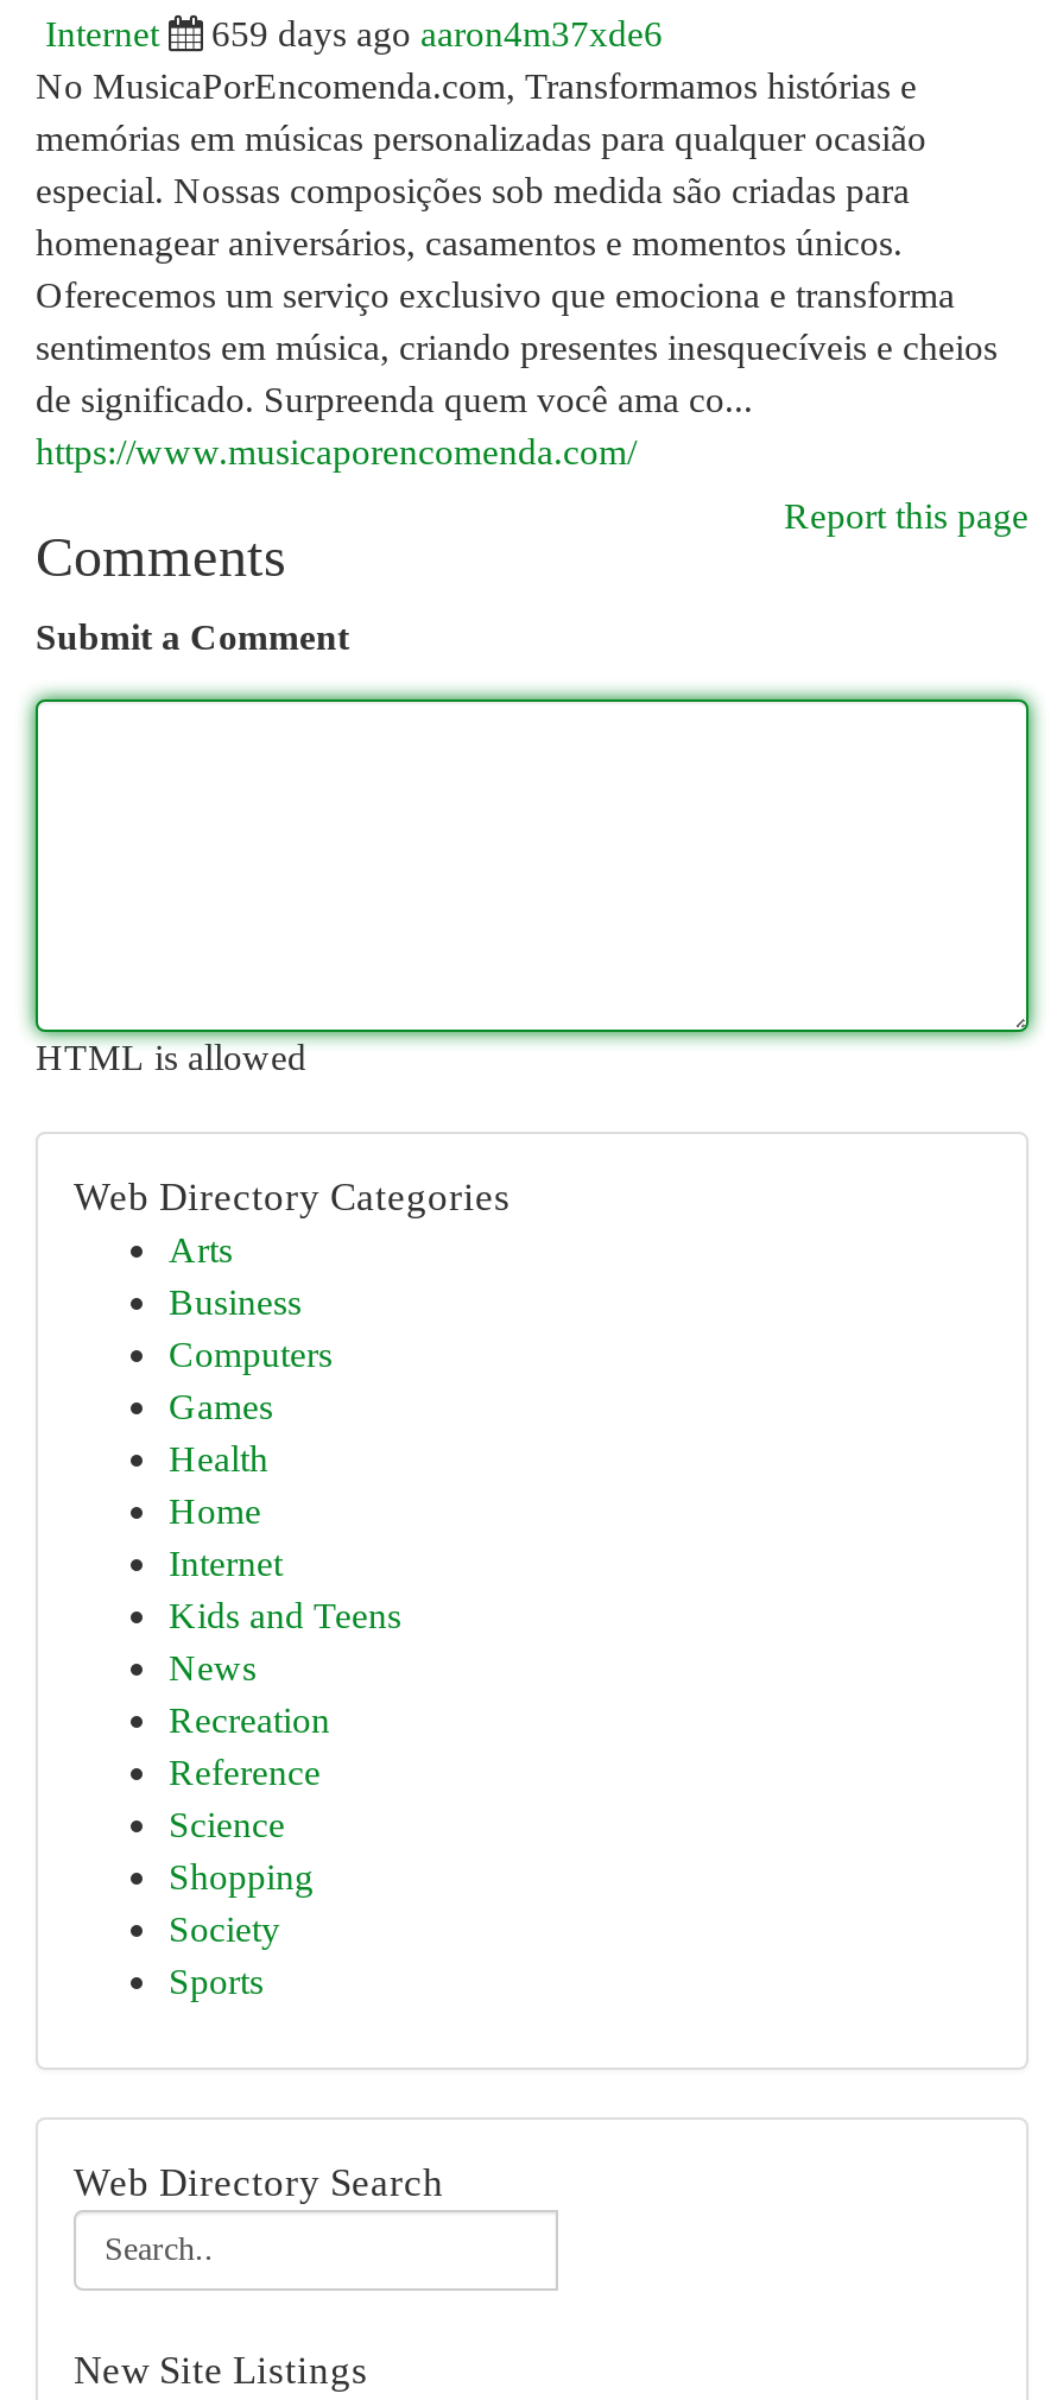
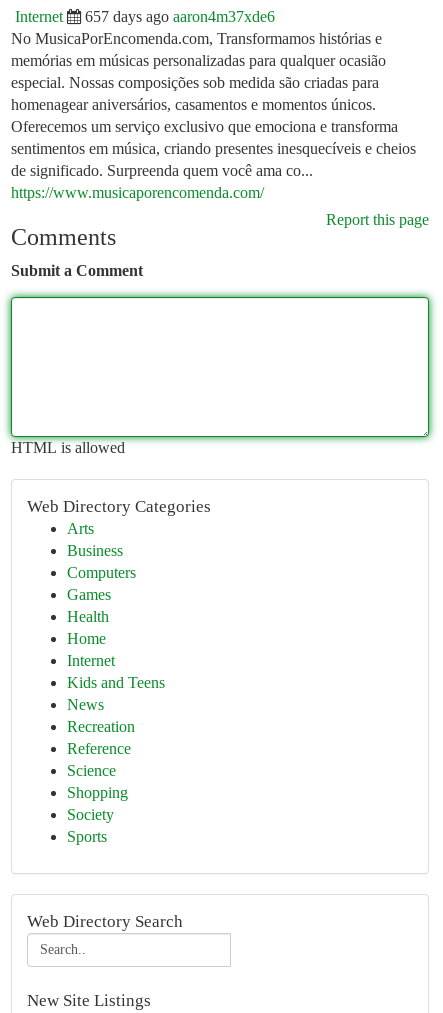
- 659 days ago aaron4m37xde6
+ 657 days ago aaron4m37xde6
